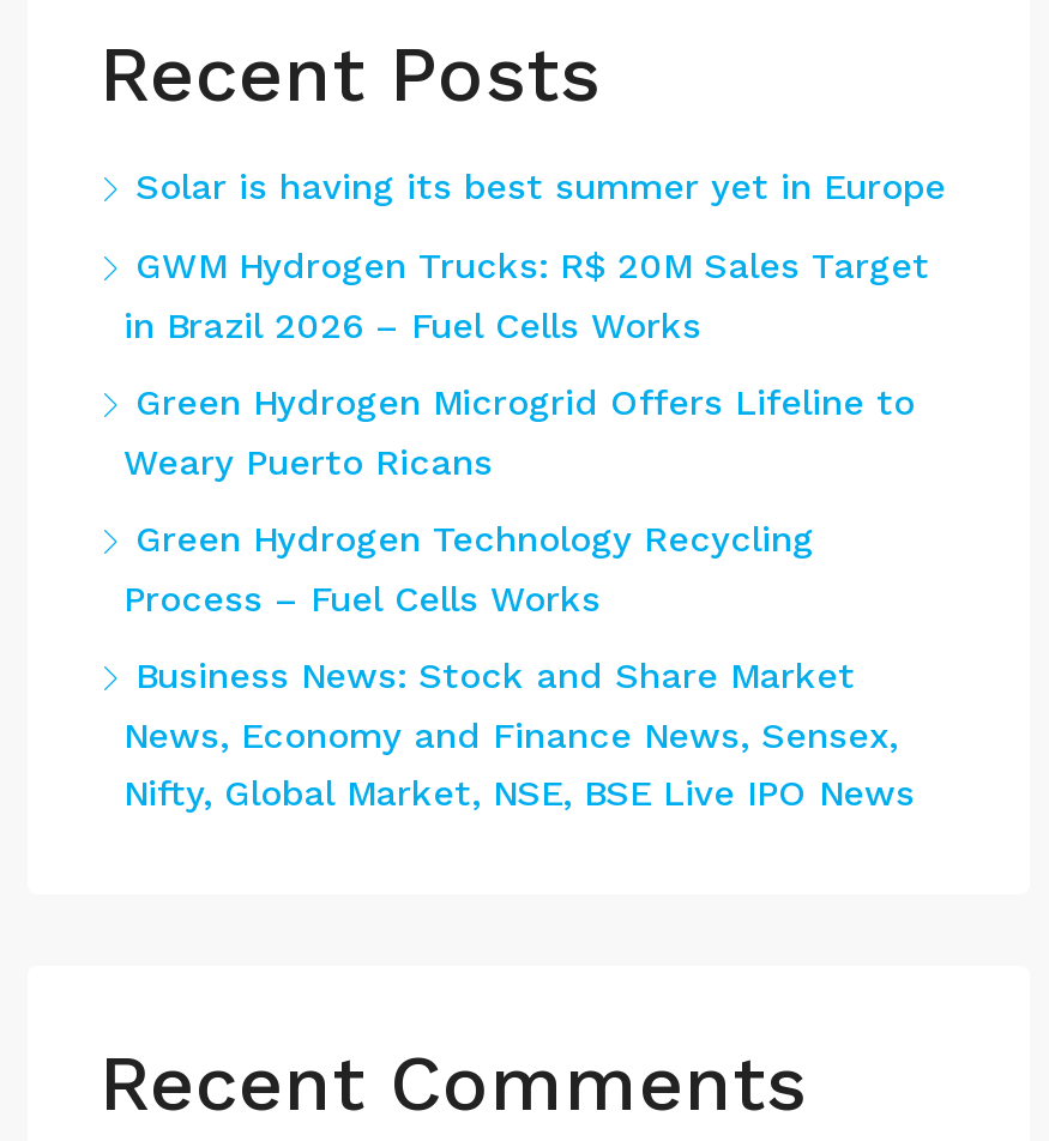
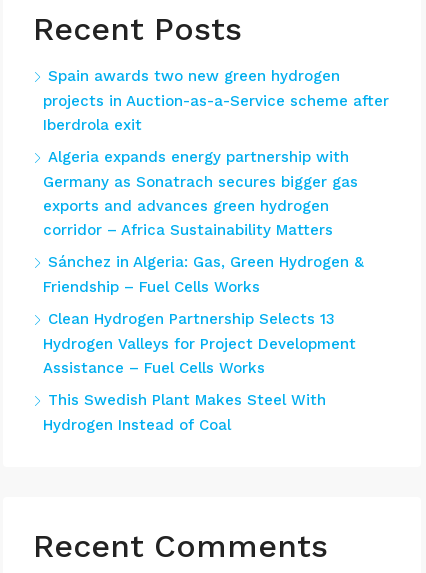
- Solar is having its best summer yet in Europe
+ Spain awards two new green hydrogen
+ projects in Auction-as-a-Service scheme after
+ Iberdrola exit

- GWM Hydrogen Trucks: R$ 20M Sales Target
- in Brazil 2026 – Fuel Cells Works
+ Algeria expands energy partnership with
+ Germany as Sonatrach secures bigger gas
+ exports and advances green hydrogen
+ corridor – Africa Sustainability Matters

- Green Hydrogen Microgrid Offers Lifeline to
- Weary Puerto Ricans
+ Sánchez in Algeria: Gas, Green Hydrogen &
+ Friendship – Fuel Cells Works

- Green Hydrogen Technology Recycling
- Process – Fuel Cells Works
+ Clean Hydrogen Partnership Selects 13
+ Hydrogen Valleys for Project Development
+ Assistance – Fuel Cells Works

- Business News: Stock and Share Market
- News, Economy and Finance News, Sensex,
- Nifty, Global Market, NSE, BSE Live IPO News
+ This Swedish Plant Makes Steel With
+ Hydrogen Instead of Coal
